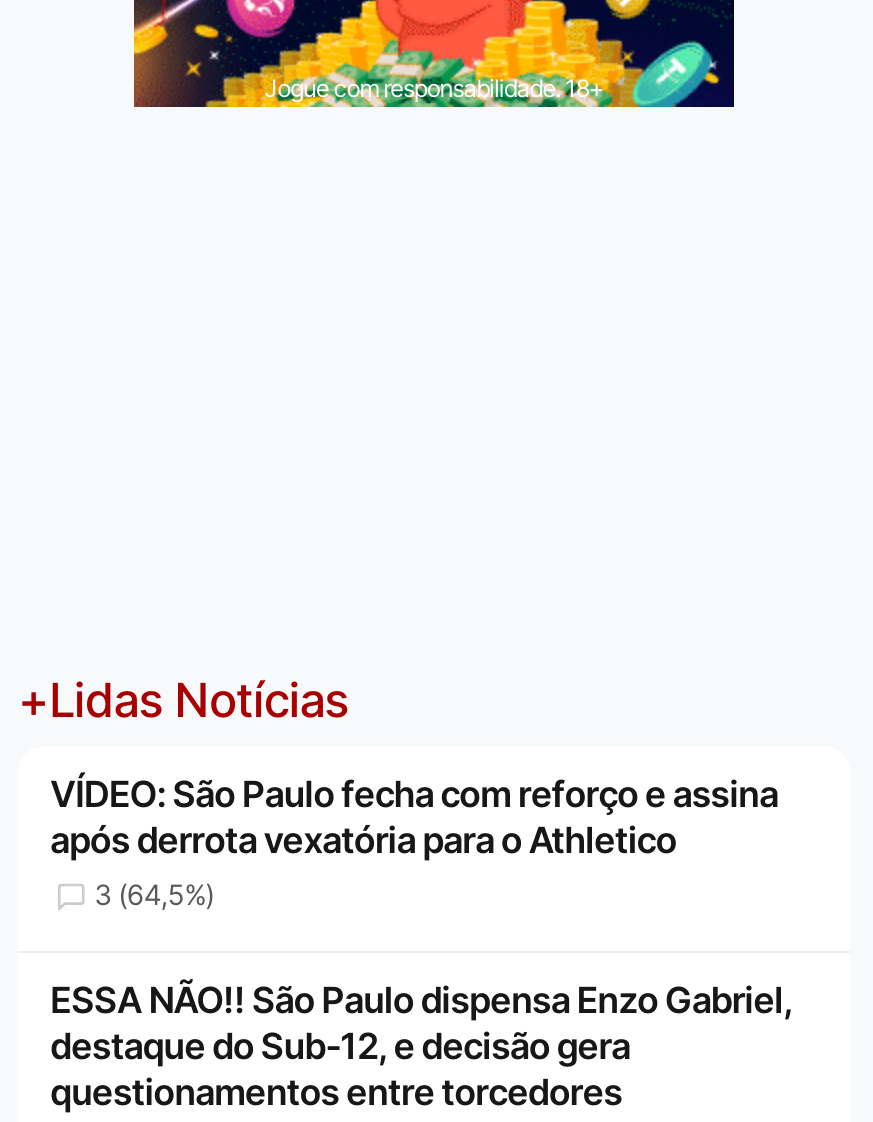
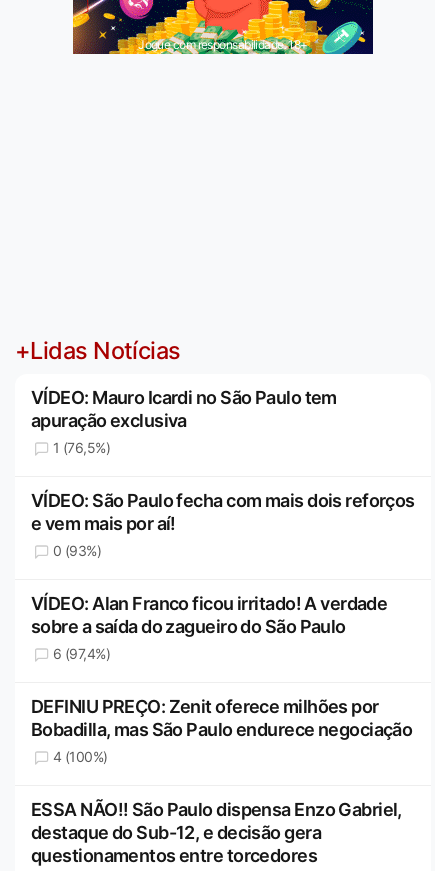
- VÍDEO: São Paulo fecha com reforço e assina
- após derrota vexatória para o Athletico
- 3 (64,5%)
+ VÍDEO: Mauro Icardi no São Paulo tem
+ apuração exclusiva
+ 1 (76,5%)
+ VÍDEO: São Paulo fecha com mais dois reforços
+ e vem mais por aí!
+ 0 (93%)
+ VÍDEO: Alan Franco ficou irritado! A verdade
+ sobre a saída do zagueiro do São Paulo
+ 6 (97,4%)
+ DEFINIU PREÇO: Zenit oferece milhões por
+ Bobadilla, mas São Paulo endurece negociação
+ 4 (100%)
